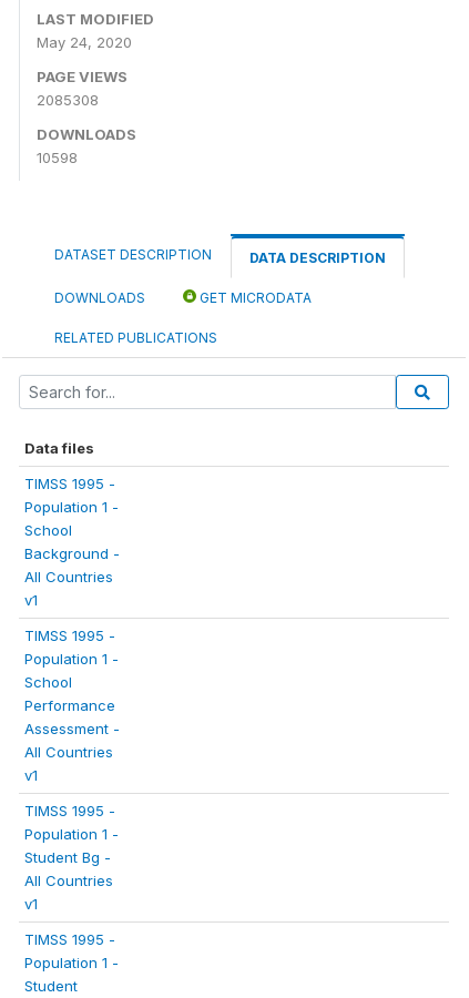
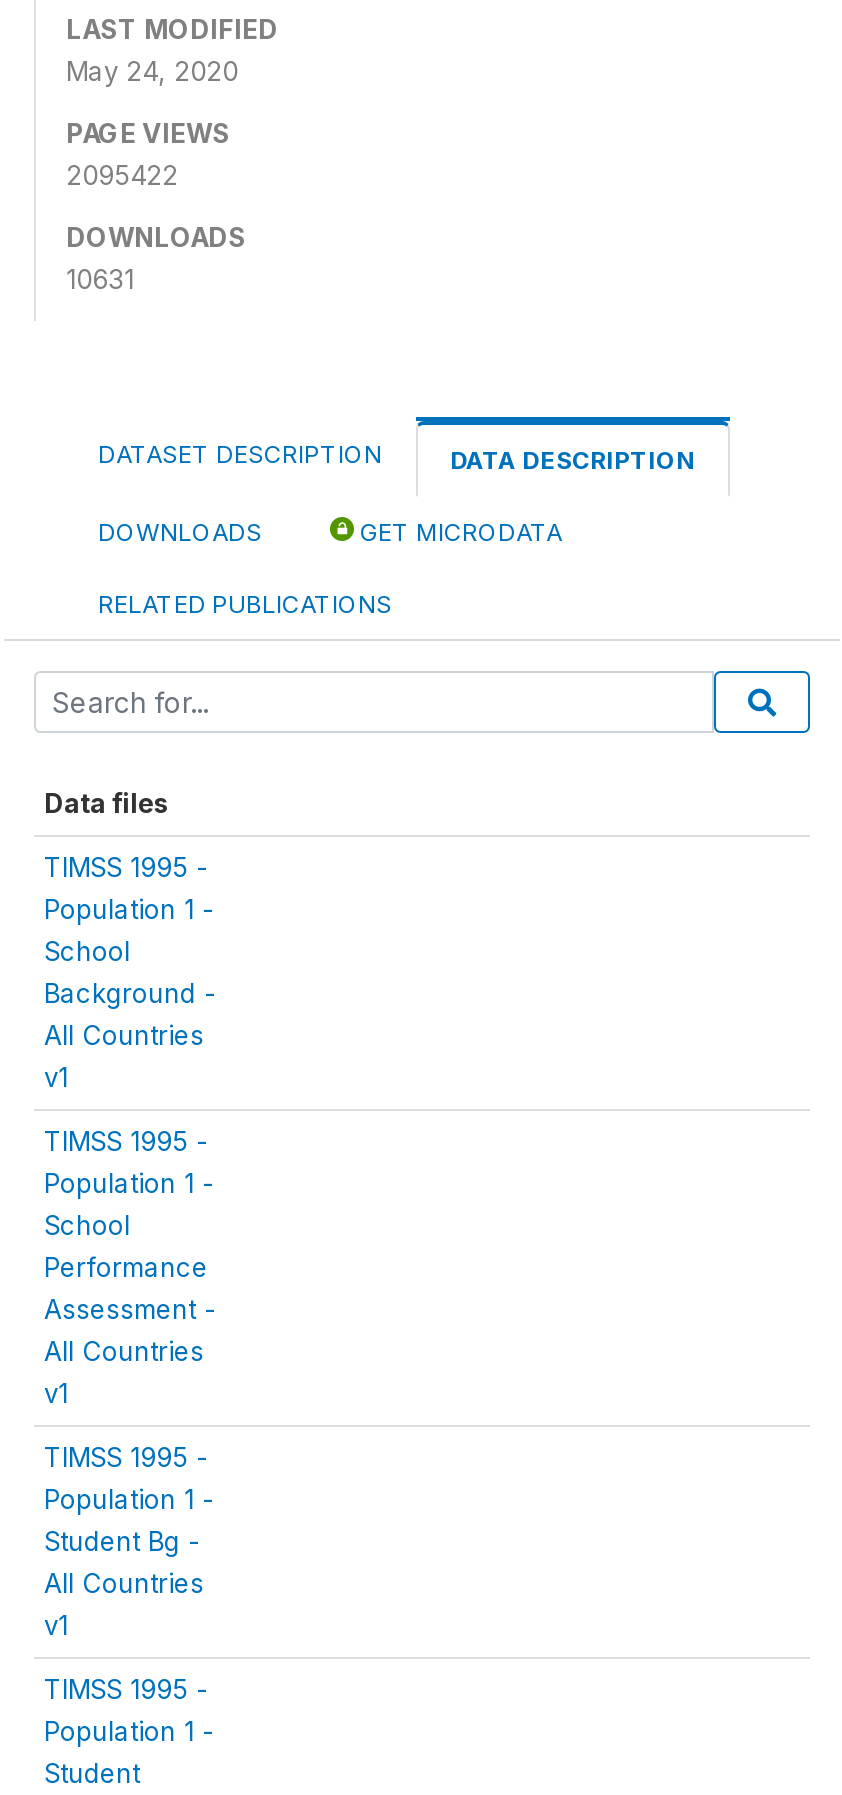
- 2085308
+ 2095422

- 10598
+ 10631
